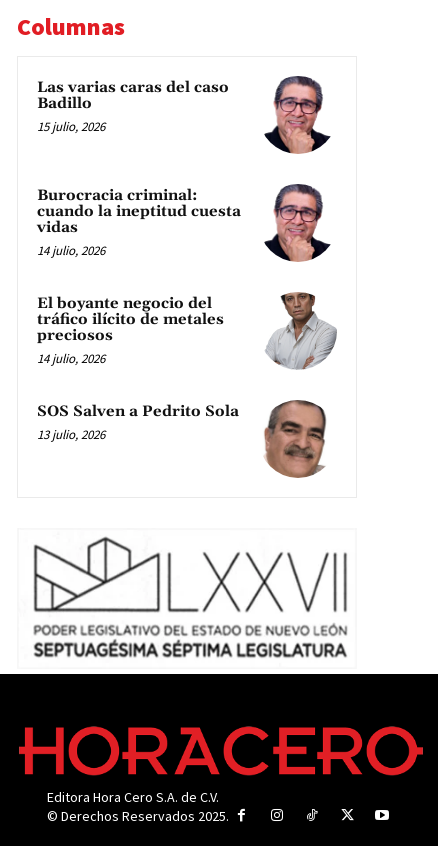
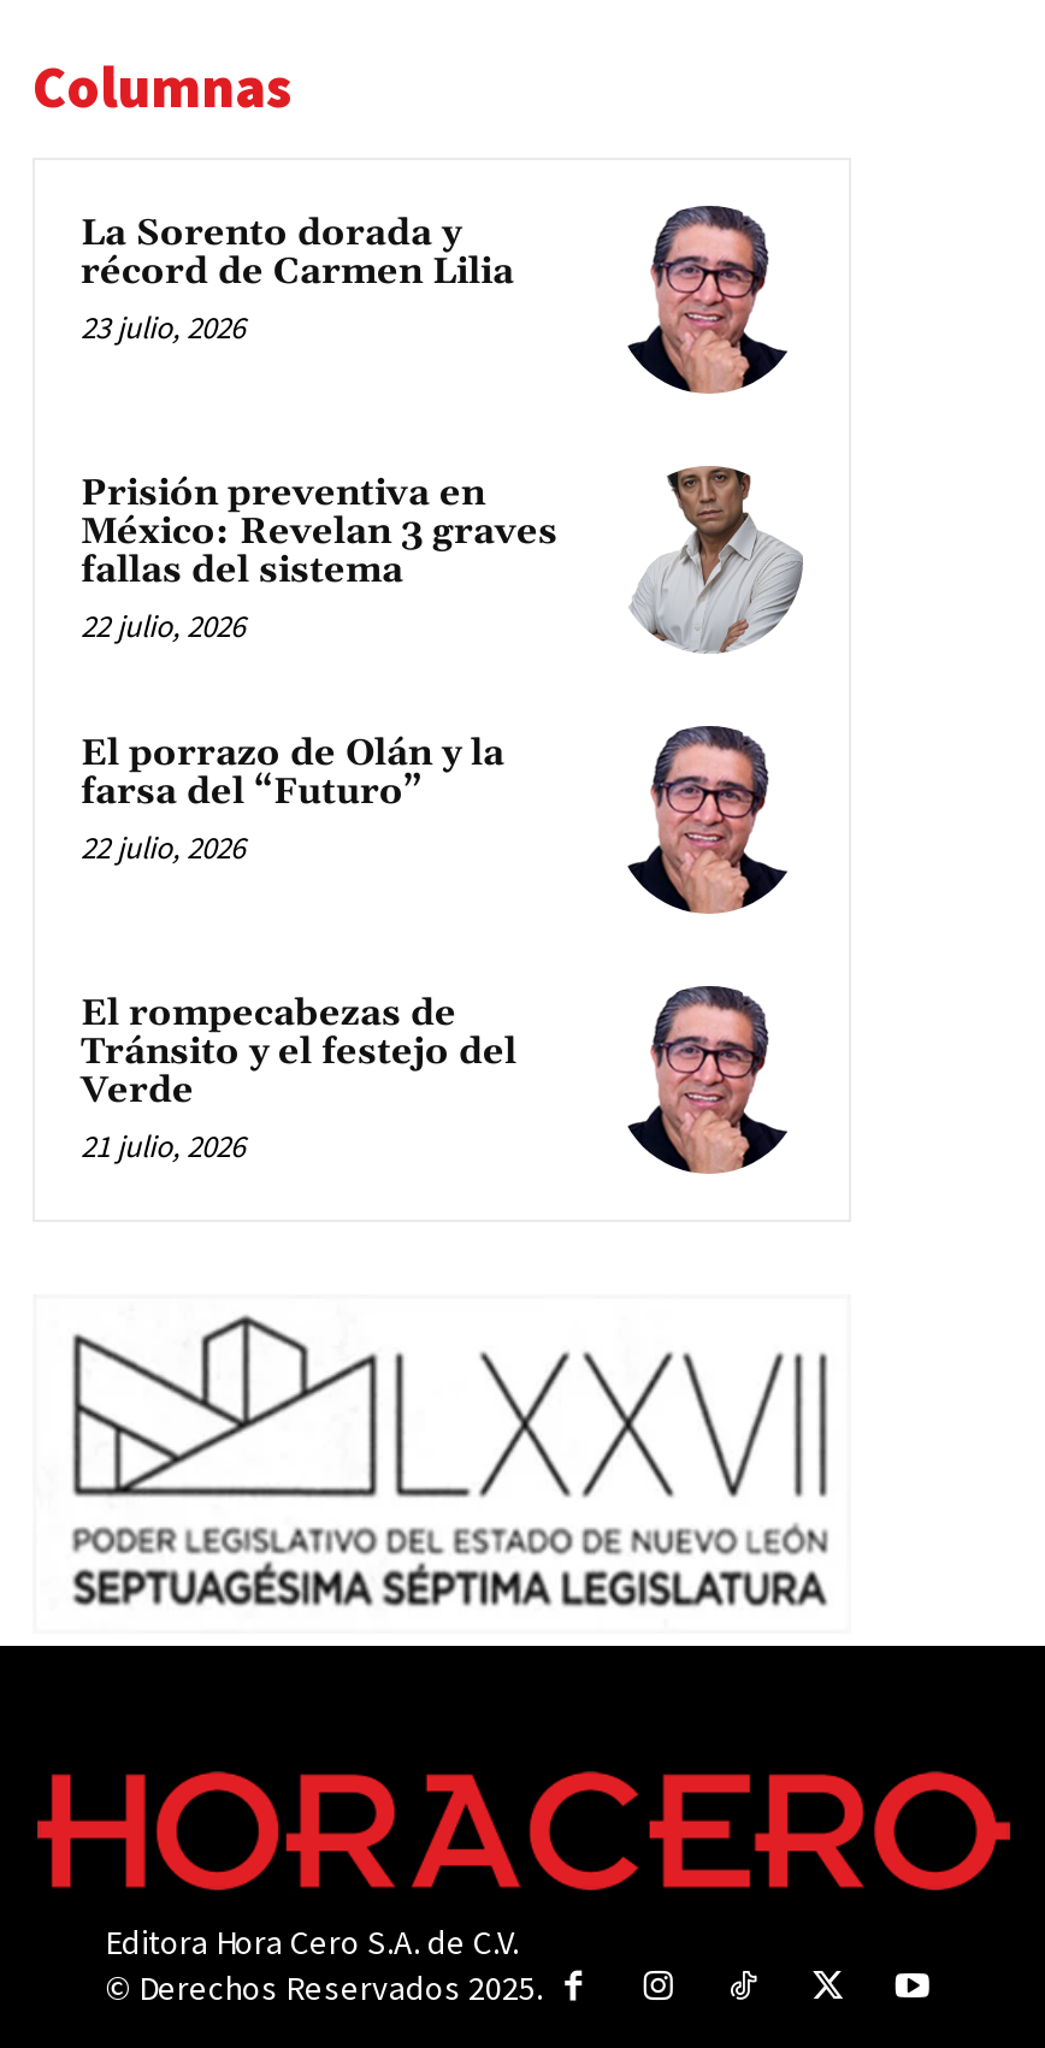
- Las varias caras del caso
- Badillo
- 15 julio, 2026
+ La Sorento dorada y
+ récord de Carmen Lilia
+ 23 julio, 2026

- Burocracia criminal:
- cuando la ineptitud cuesta
- vidas
- 14 julio, 2026
+ Prisión preventiva en
+ México: Revelan 3 graves
+ fallas del sistema
+ 22 julio, 2026

moved down: [image]

- El boyante negocio del
- tráfico ilícito de metales
- preciosos
- 14 julio, 2026
+ El porrazo de Olán y la
+ farsa del “Futuro”
+ 22 julio, 2026

moved up: [image]

- SOS Salven a Pedrito Sola
- 13 julio, 2026
+ El rompecabezas de
+ Tránsito y el festejo del
+ Verde
+ 21 julio, 2026

- [image]
+ [image]
